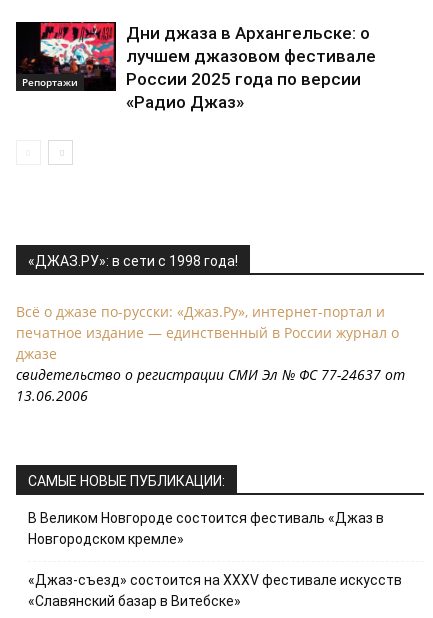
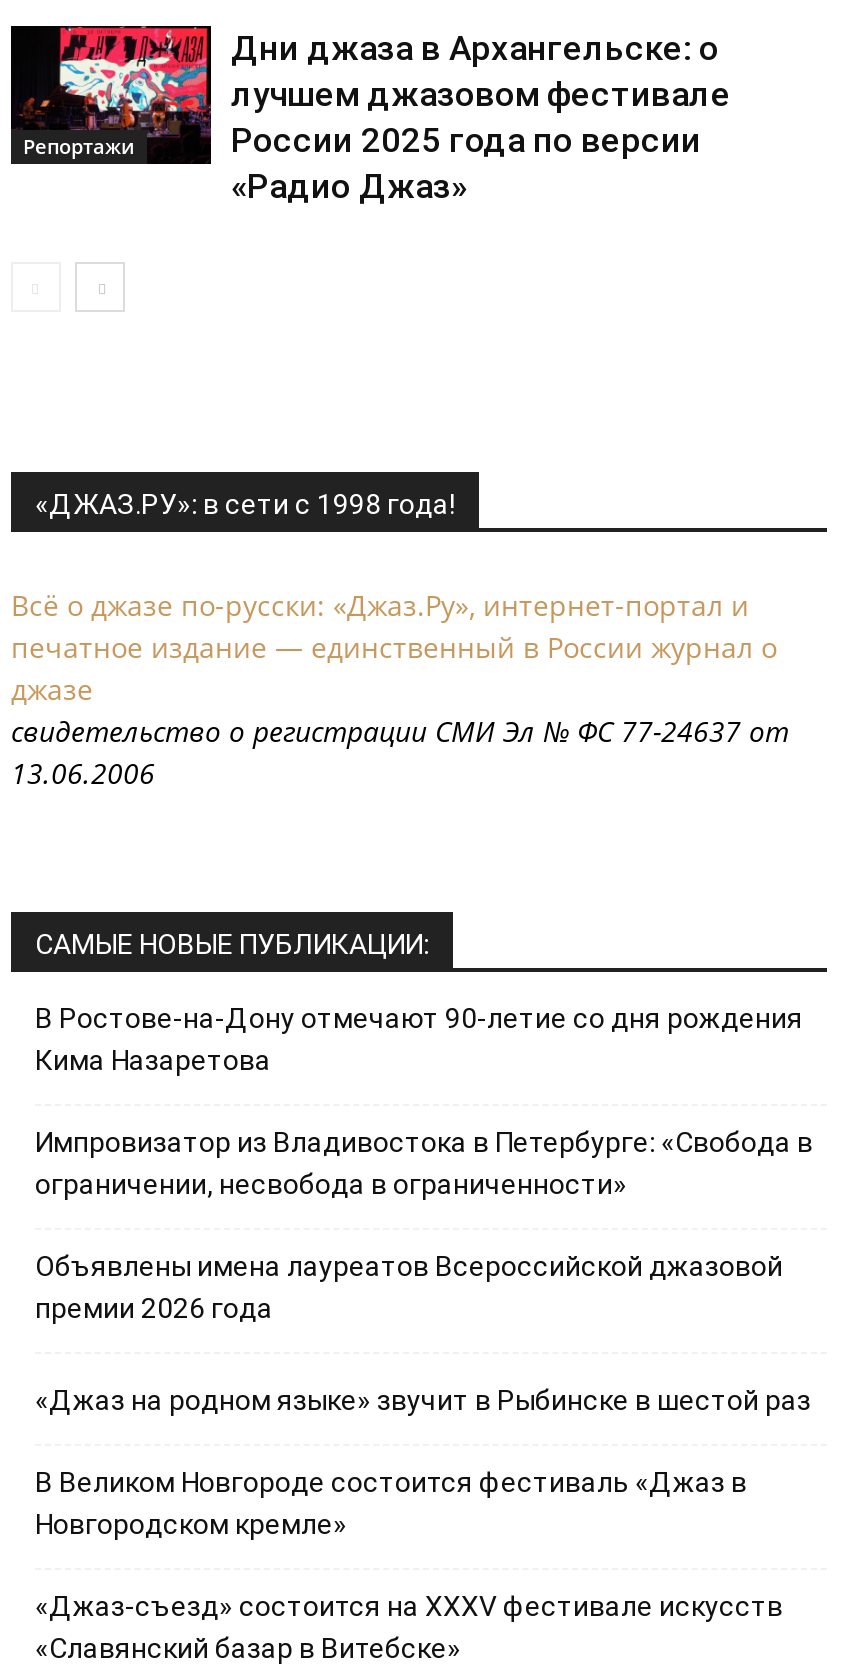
+ В Ростове-на-Дону отмечают 90-летие со дня рождения
+ Кима Назаретова
+ Импровизатор из Владивостока в Петербурге: «Свобода в
+ ограничении, несвобода в ограниченности»
+ Объявлены имена лауреатов Всероссийской джазовой
+ премии 2026 года
+ «Джаз на родном языке» звучит в Рыбинске в шестой раз
